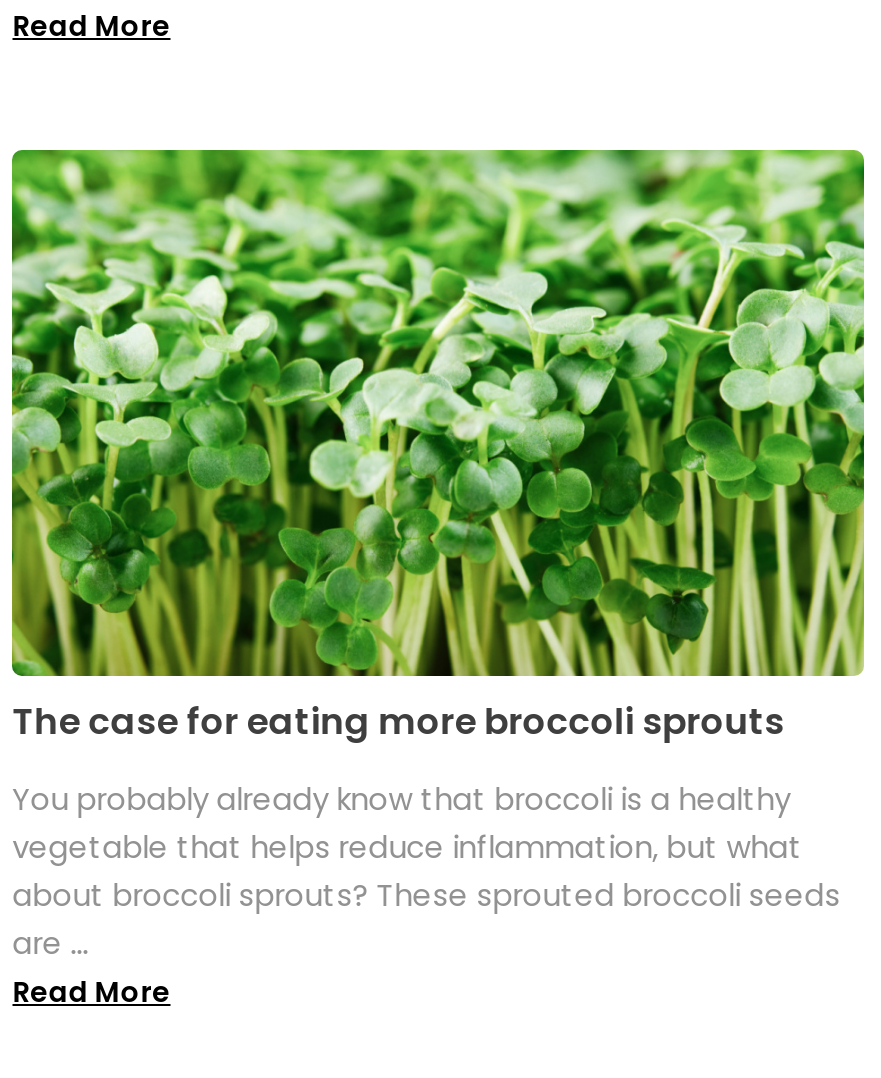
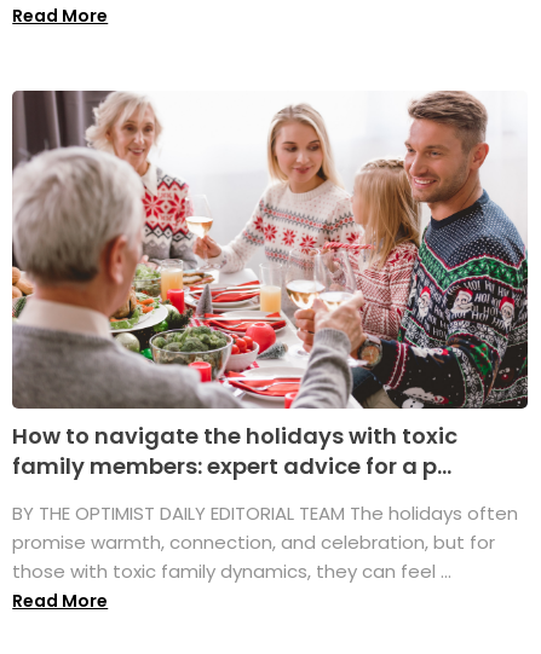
- [image]
- The case for eating more broccoli sprouts
+ [image]
+ How to navigate the holidays with toxic
+ family members: expert advice for a p...

- You probably already know that broccoli is a healthy
- vegetable that helps reduce inflammation, but what
- about broccoli sprouts? These sprouted broccoli seeds
- are ...
+ BY THE OPTIMIST DAILY EDITORIAL TEAM The holidays often
+ promise warmth, connection, and celebration, but for
+ those with toxic family dynamics, they can feel ...
